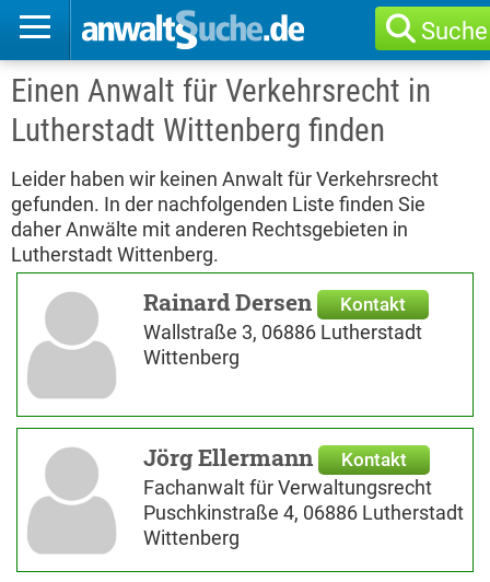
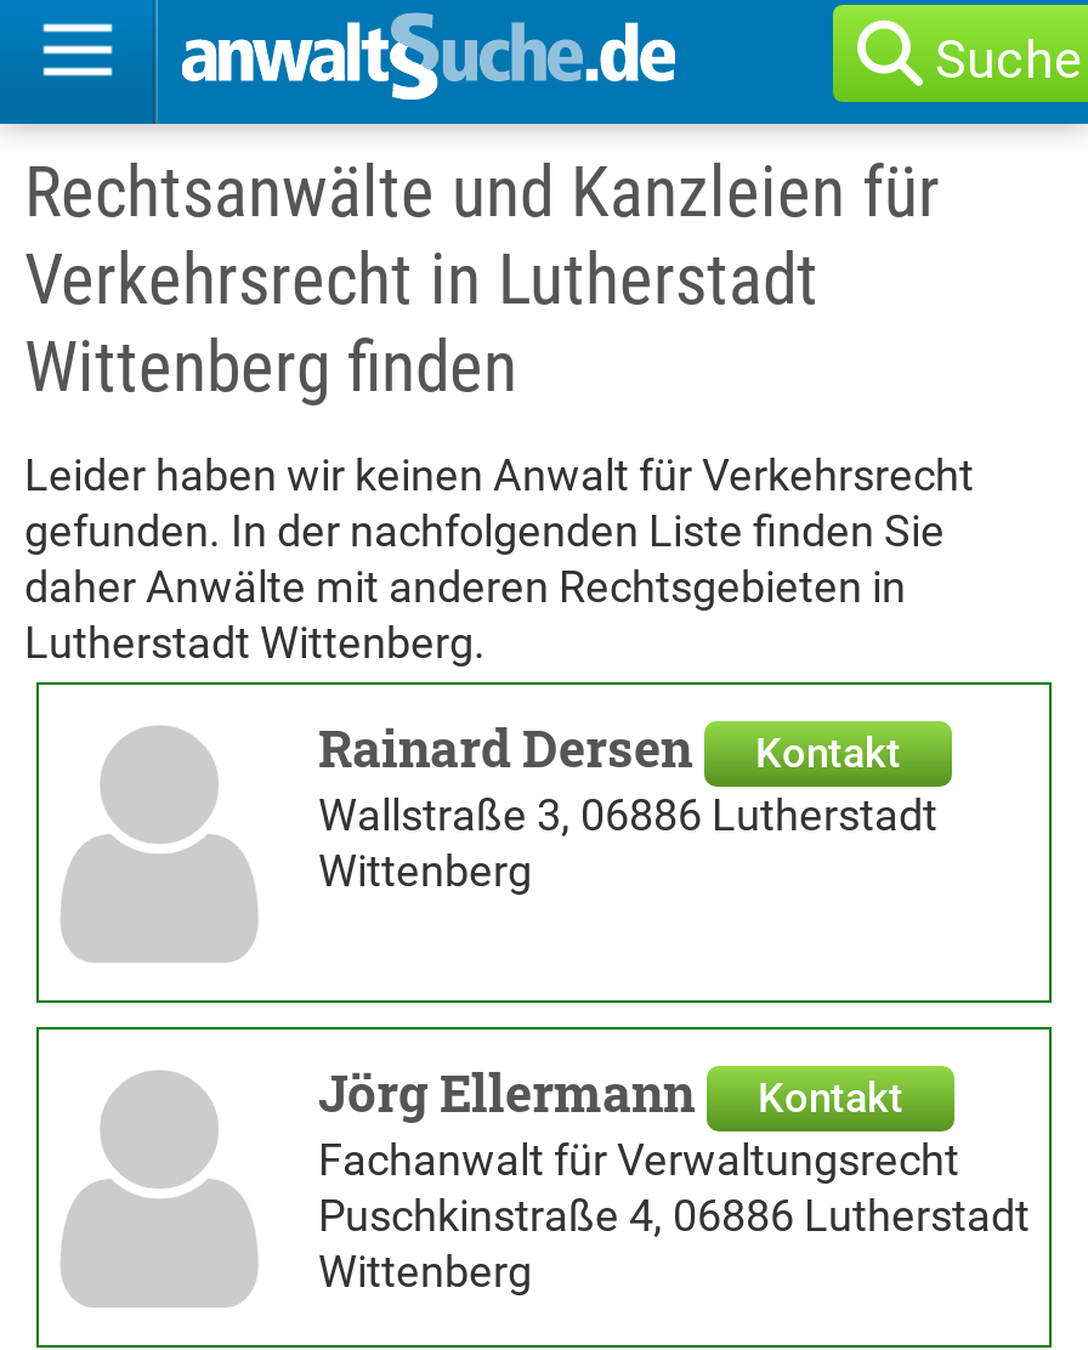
- Einen Anwalt für Verkehrsrecht in
- Lutherstadt Wittenberg finden
+ Rechtsanwälte und Kanzleien für
+ Verkehrsrecht in Lutherstadt
+ Wittenberg finden
